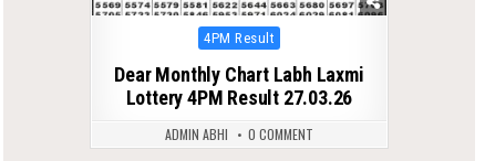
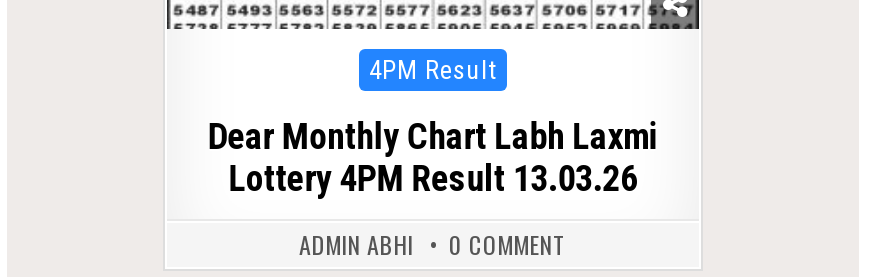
- Lottery 4PM Result 27.03.26
+ Lottery 4PM Result 13.03.26
